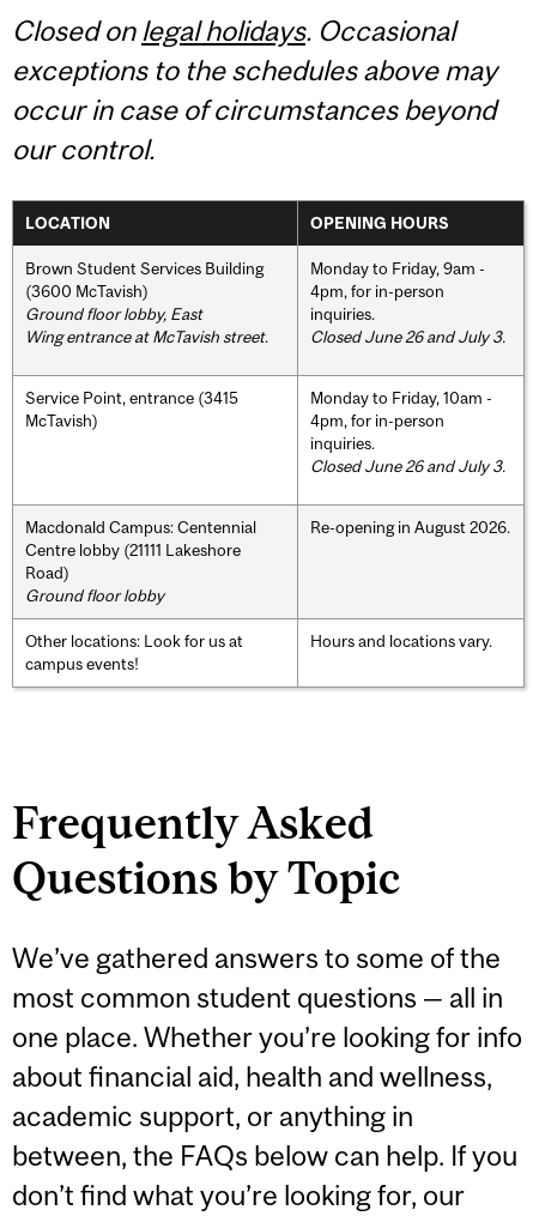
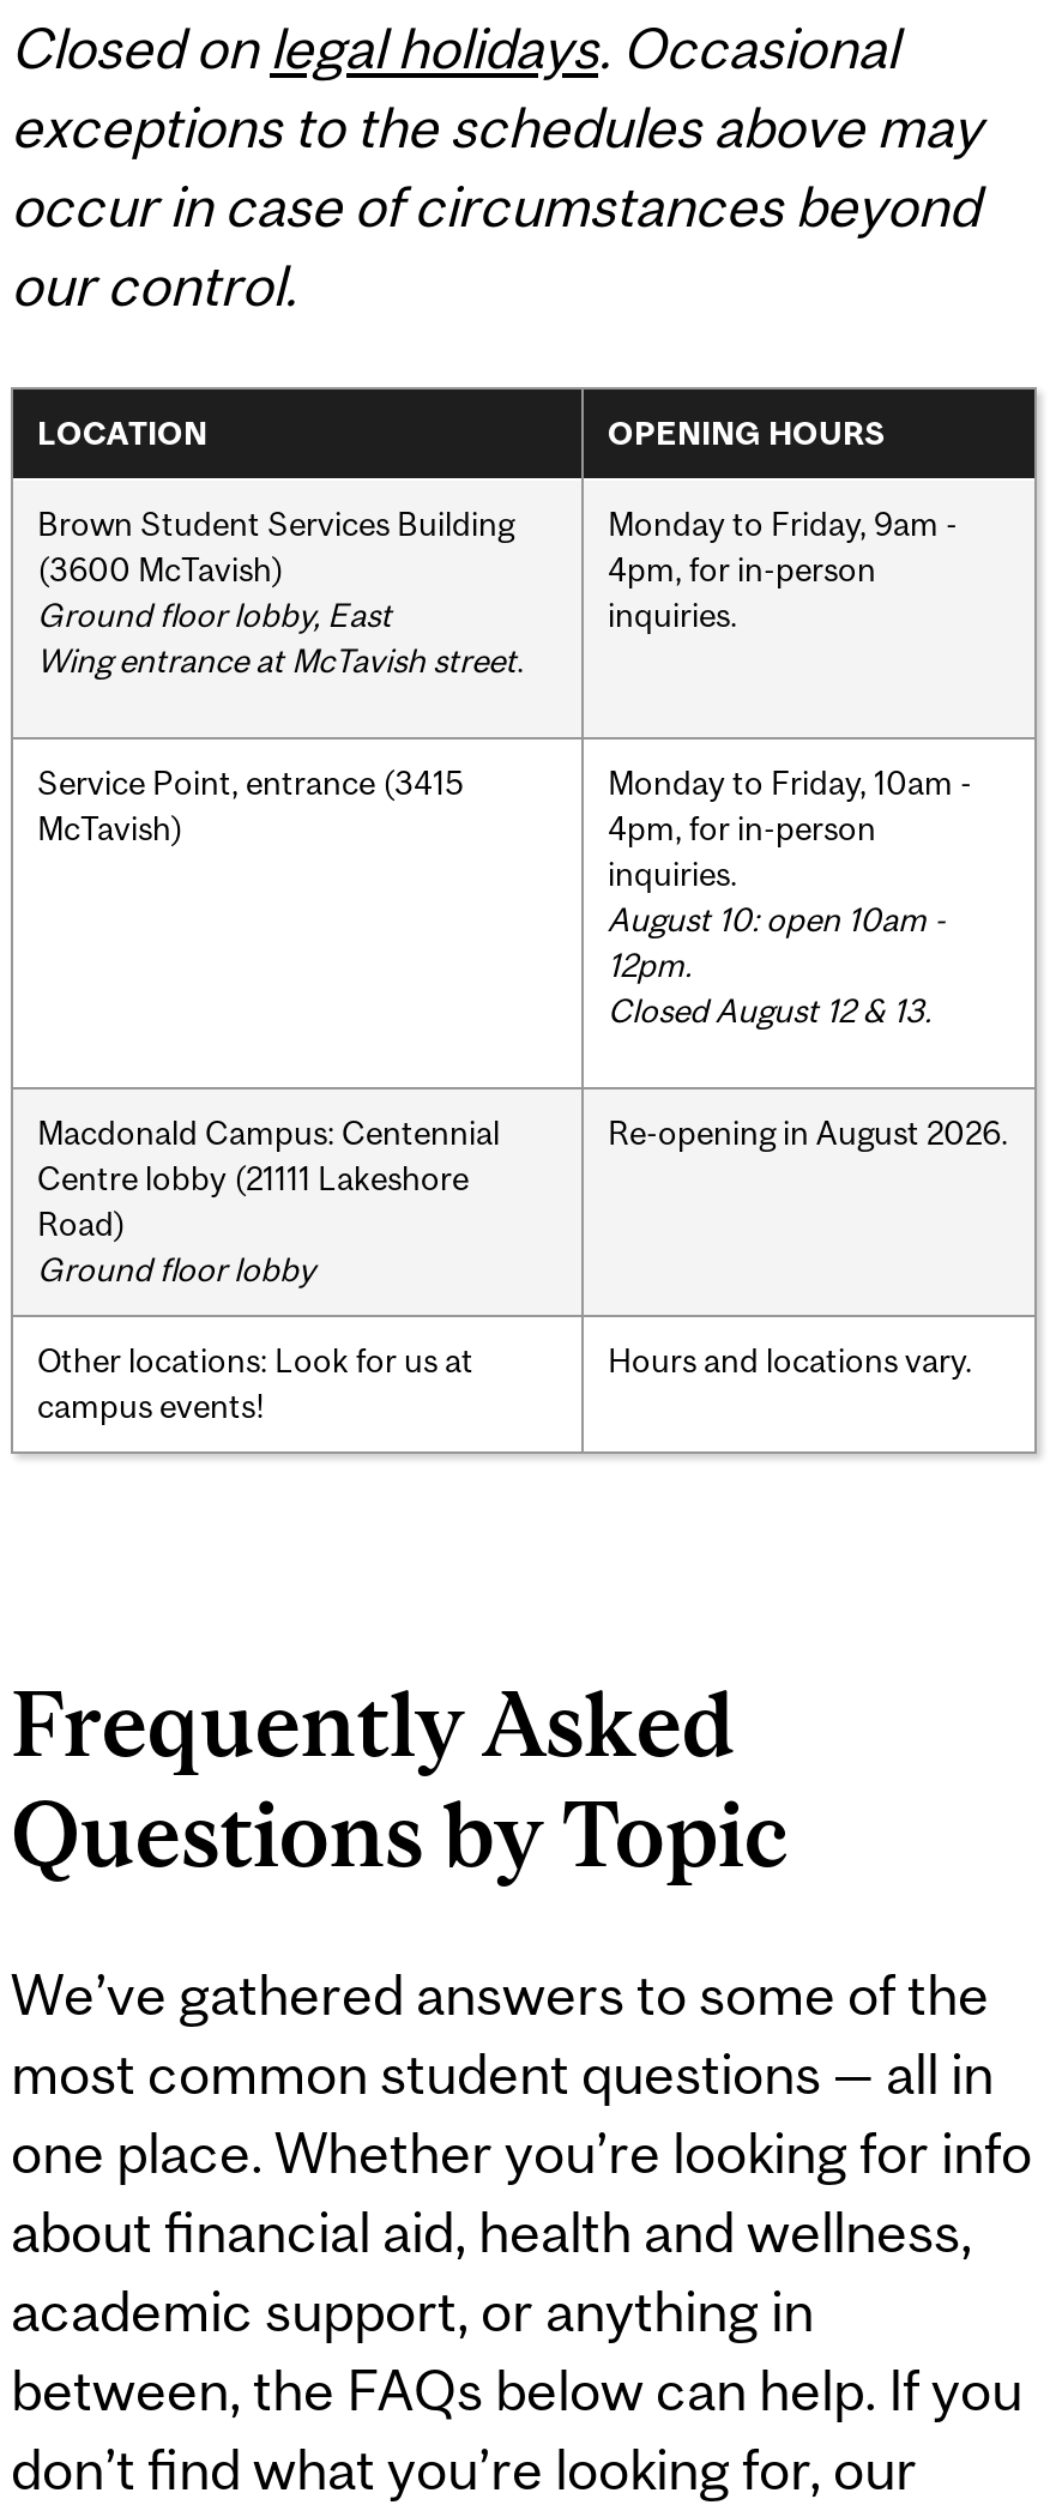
- Closed June 26 and July 3.

- Closed June 26 and July 3.
+ August 10: open 10am -
+ 12pm.
+ Closed August 12 & 13.
